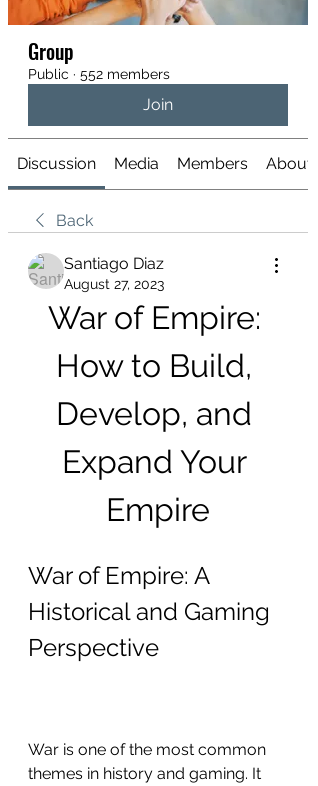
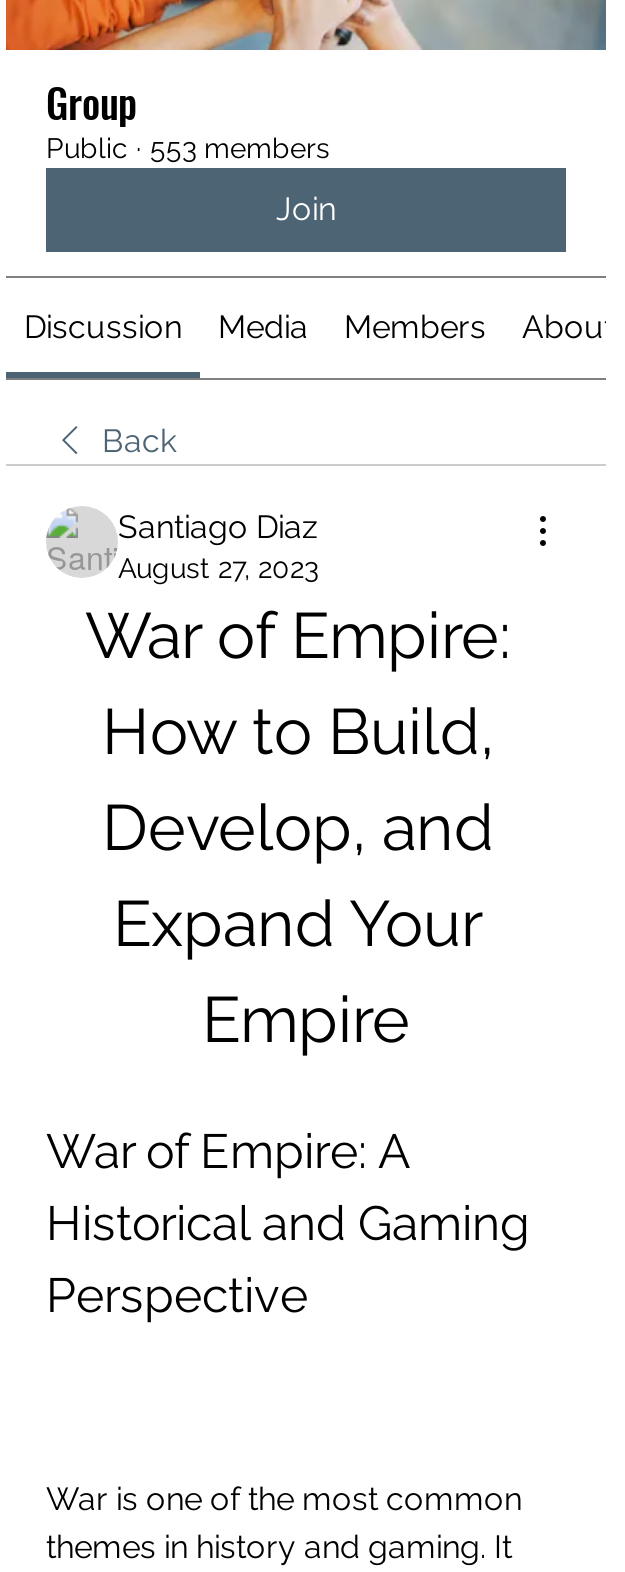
- Public · 552 members
+ Public · 553 members
